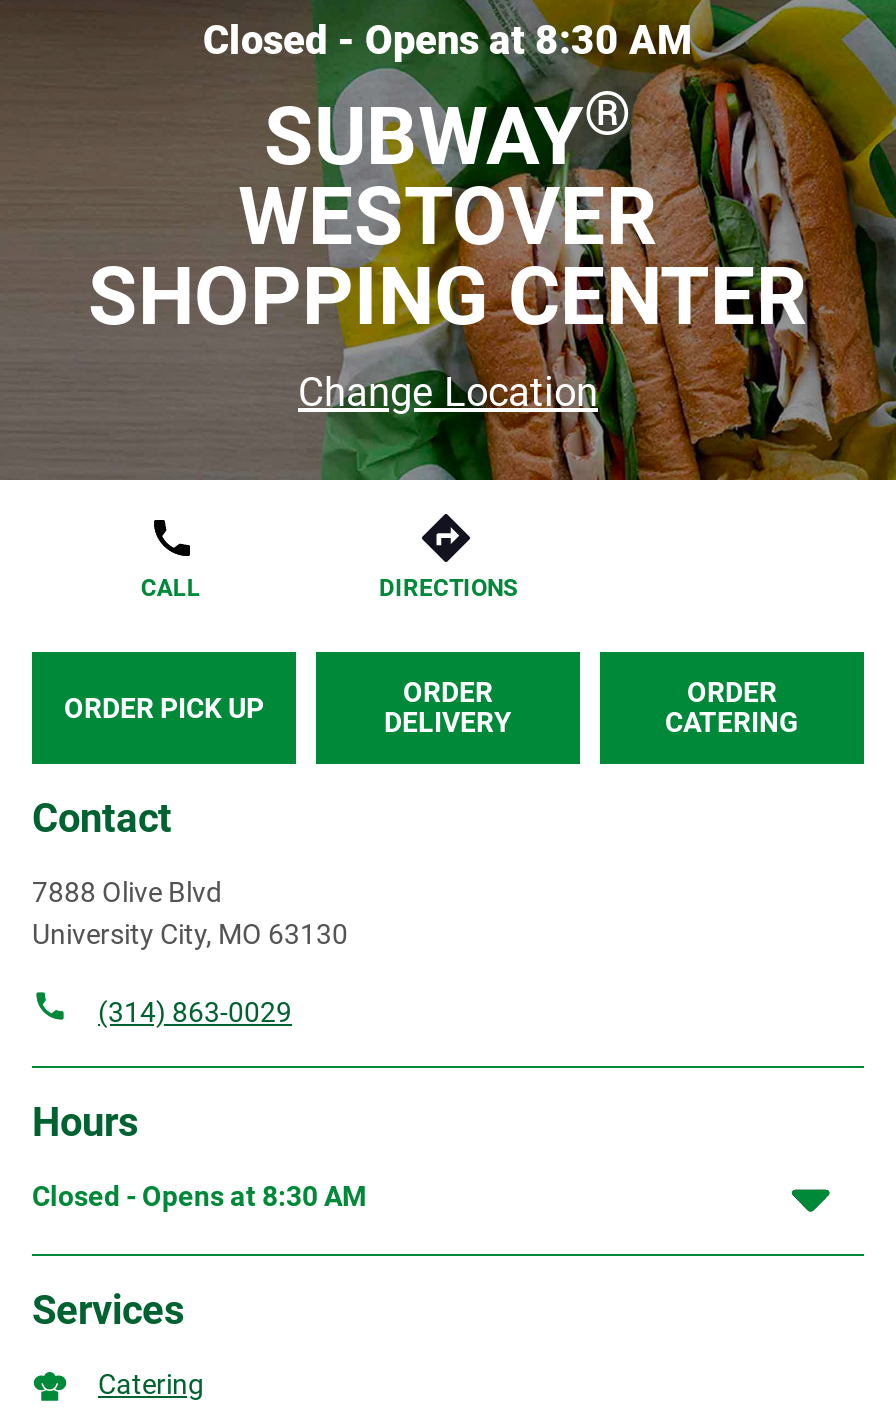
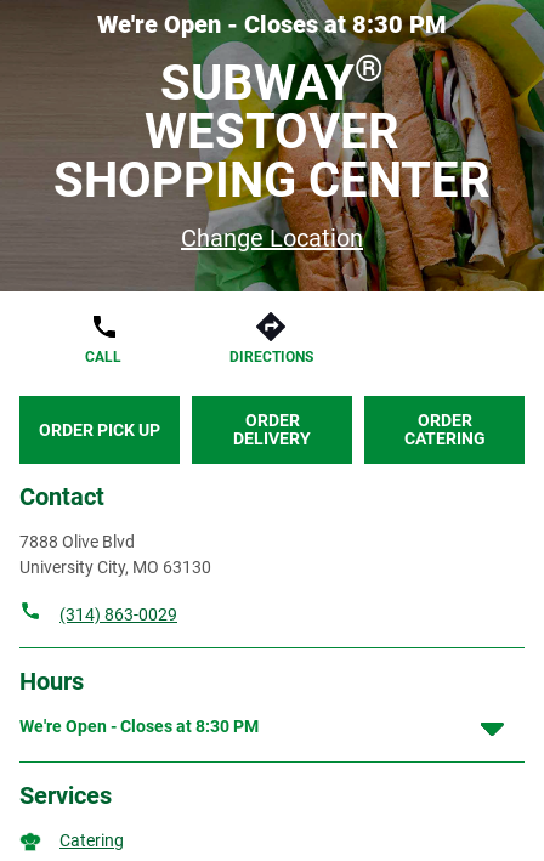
- Closed - Opens at 8:30 AM
+ We're Open - Closes at 8:30 PM

- Closed - Opens at 8:30 AM
+ We're Open - Closes at 8:30 PM
